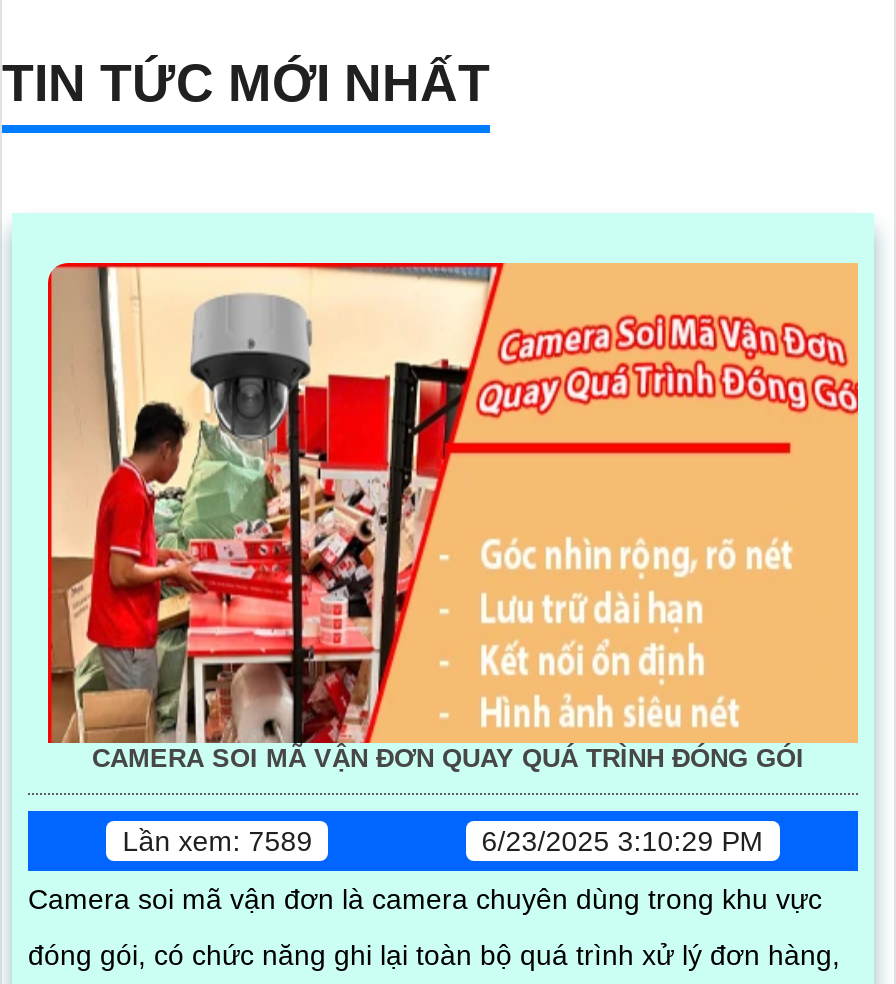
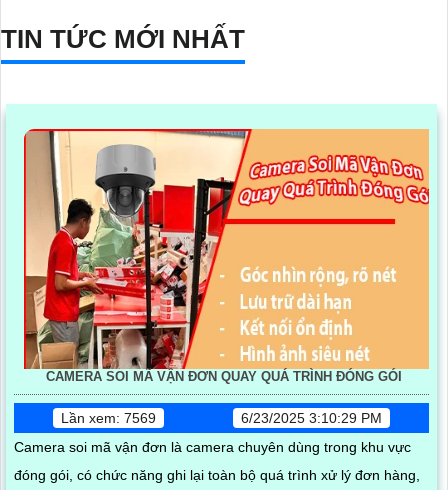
- Lần xem: 7589
+ Lần xem: 7569
